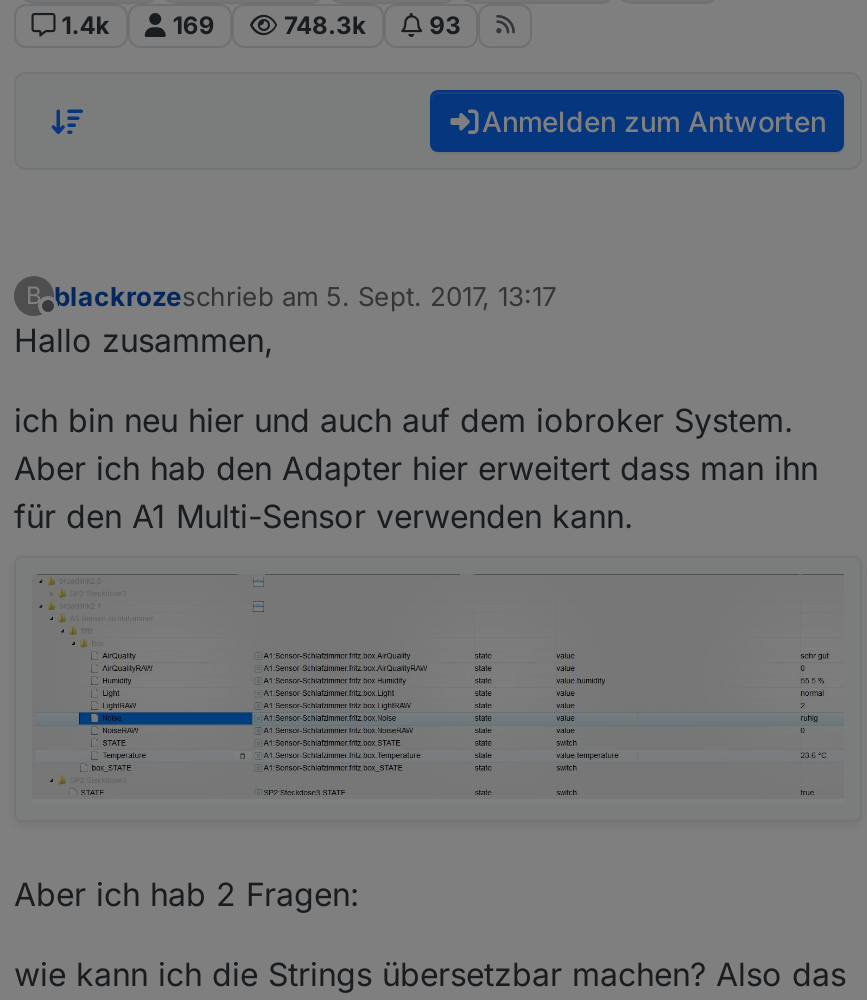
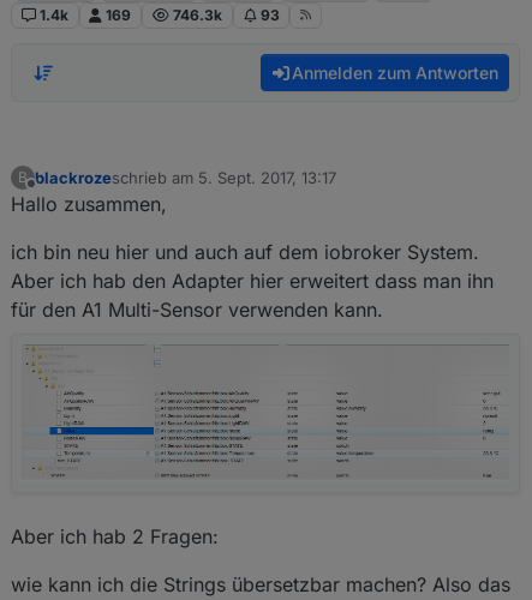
- 748.3k
+ 746.3k
